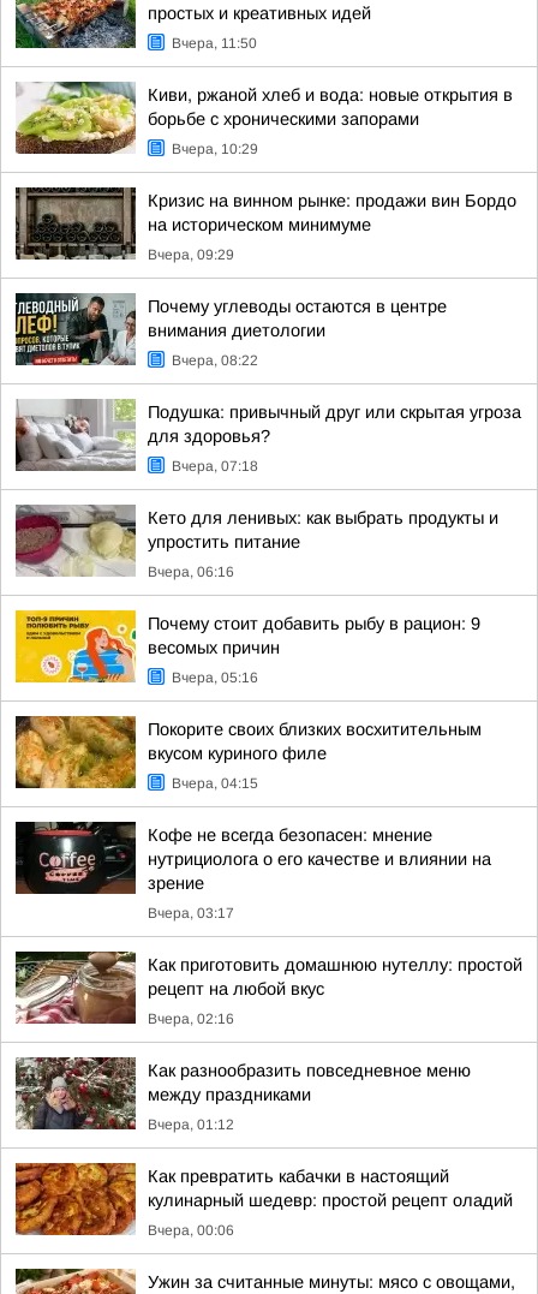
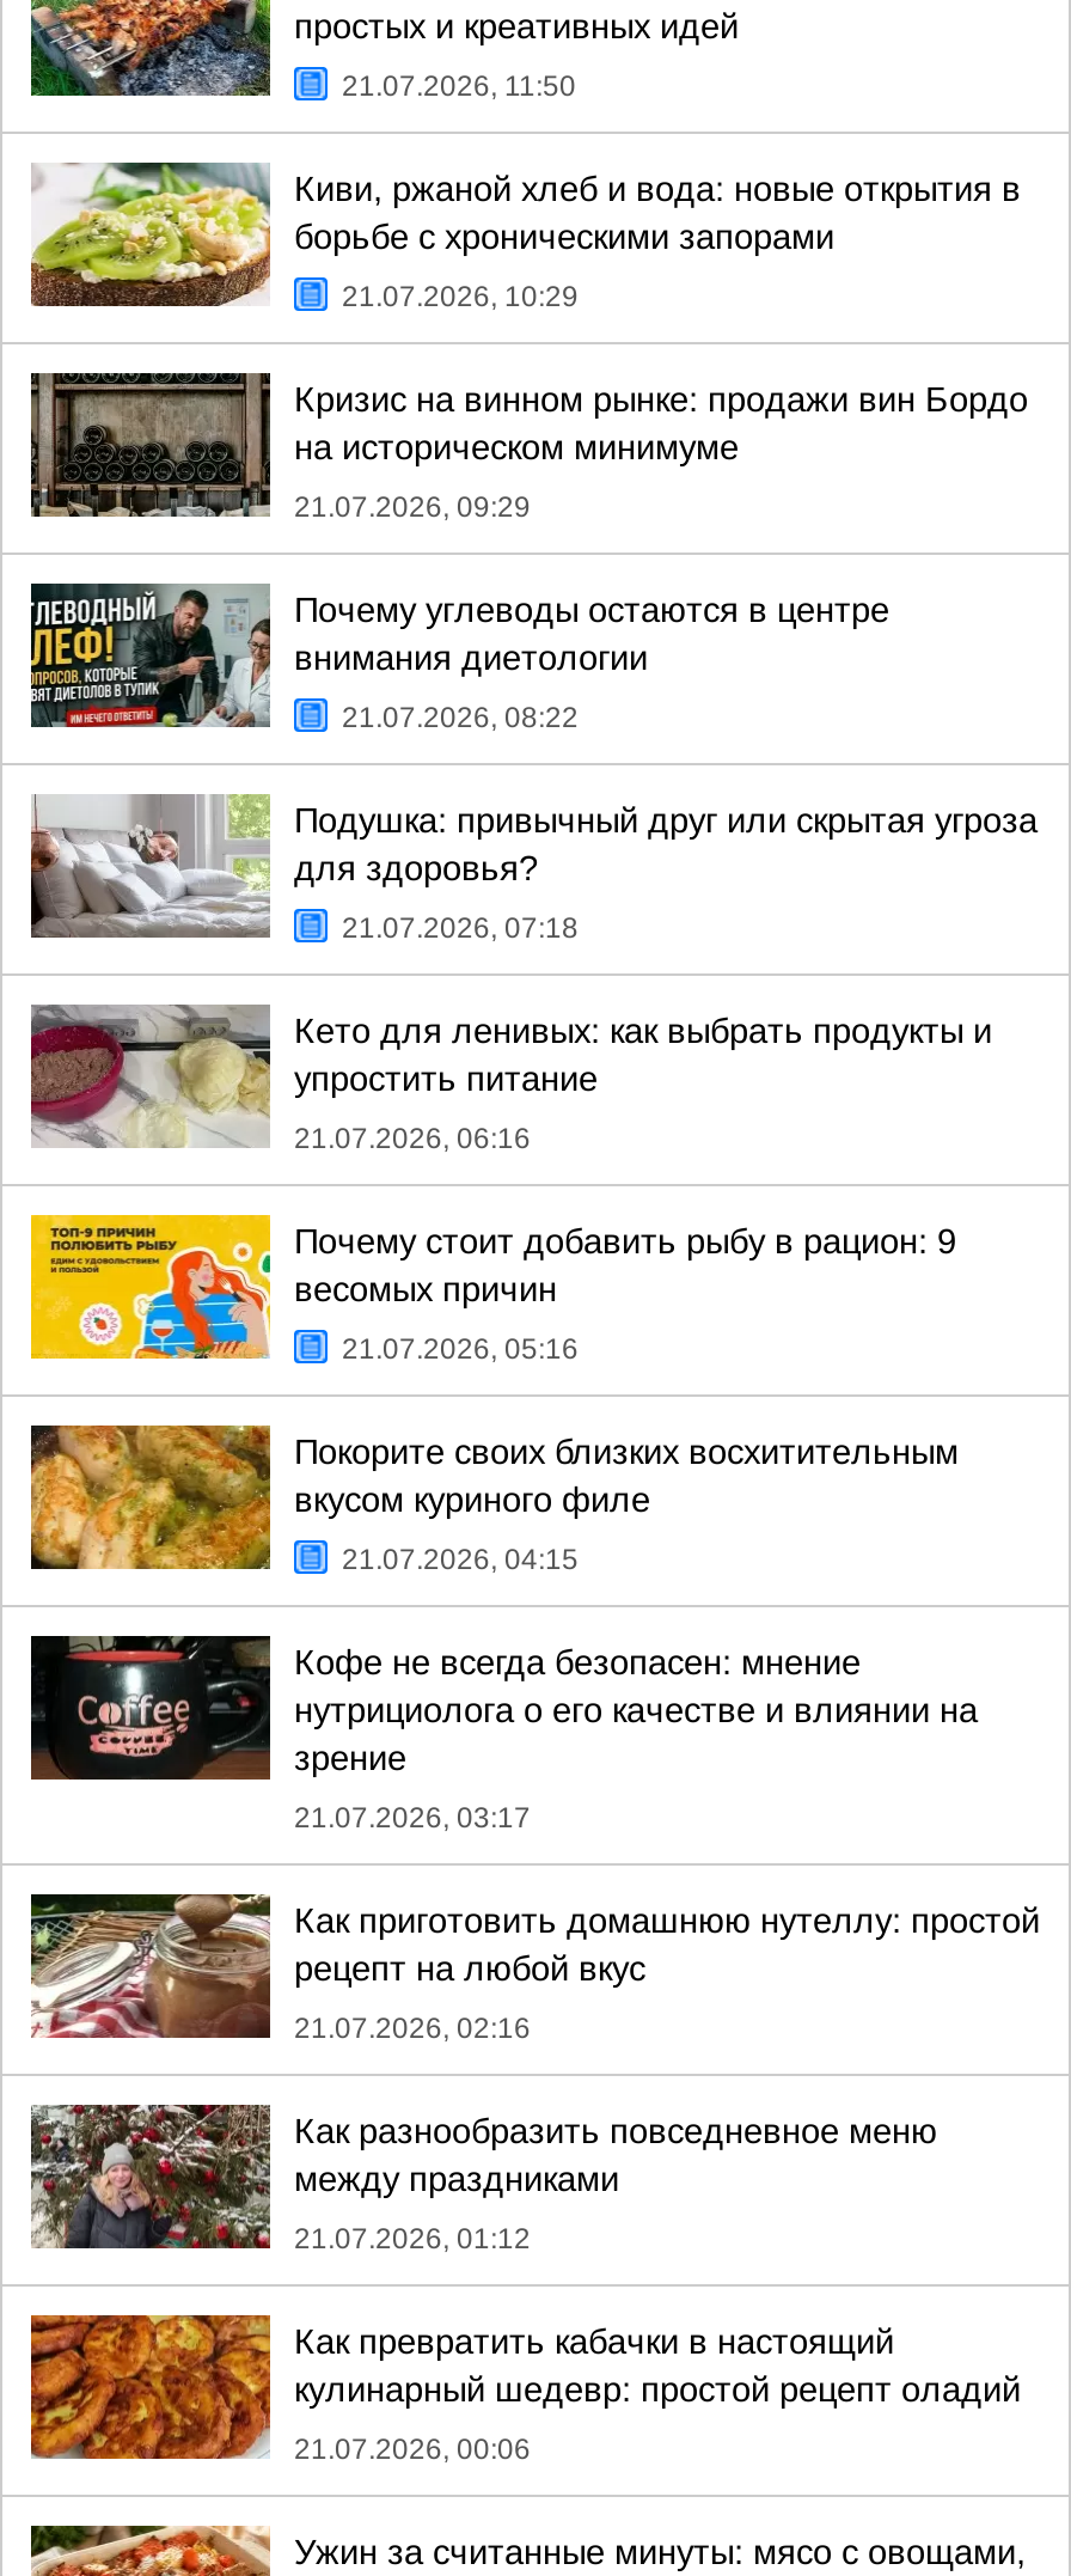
- Вчера, 11:50
+ 21.07.2026, 11:50

- Вчера, 10:29
+ 21.07.2026, 10:29

- Вчера, 09:29
+ 21.07.2026, 09:29

- Вчера, 08:22
+ 21.07.2026, 08:22

- Вчера, 07:18
+ 21.07.2026, 07:18

- Вчера, 06:16
+ 21.07.2026, 06:16

- Вчера, 05:16
+ 21.07.2026, 05:16

- Вчера, 04:15
+ 21.07.2026, 04:15

- Вчера, 03:17
+ 21.07.2026, 03:17

- Вчера, 02:16
+ 21.07.2026, 02:16

- Вчера, 01:12
+ 21.07.2026, 01:12

- Вчера, 00:06
+ 21.07.2026, 00:06
